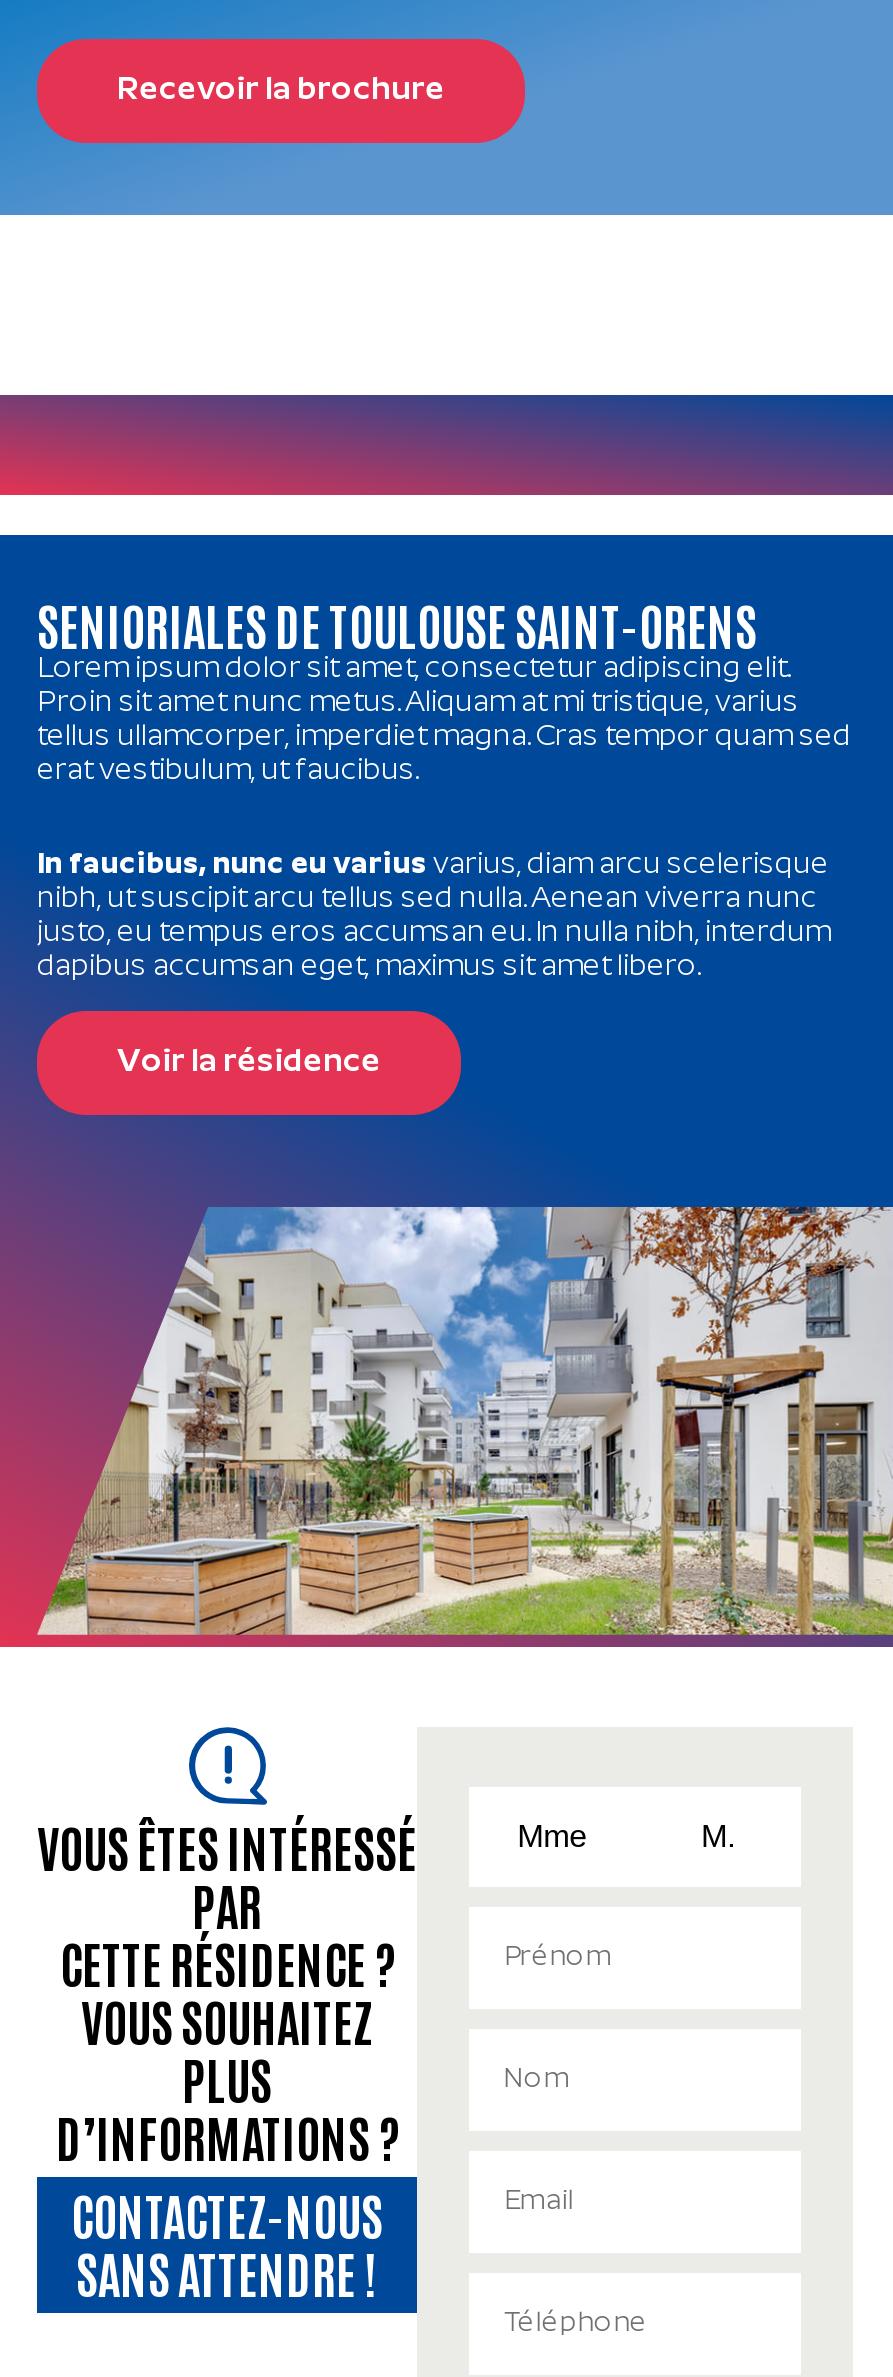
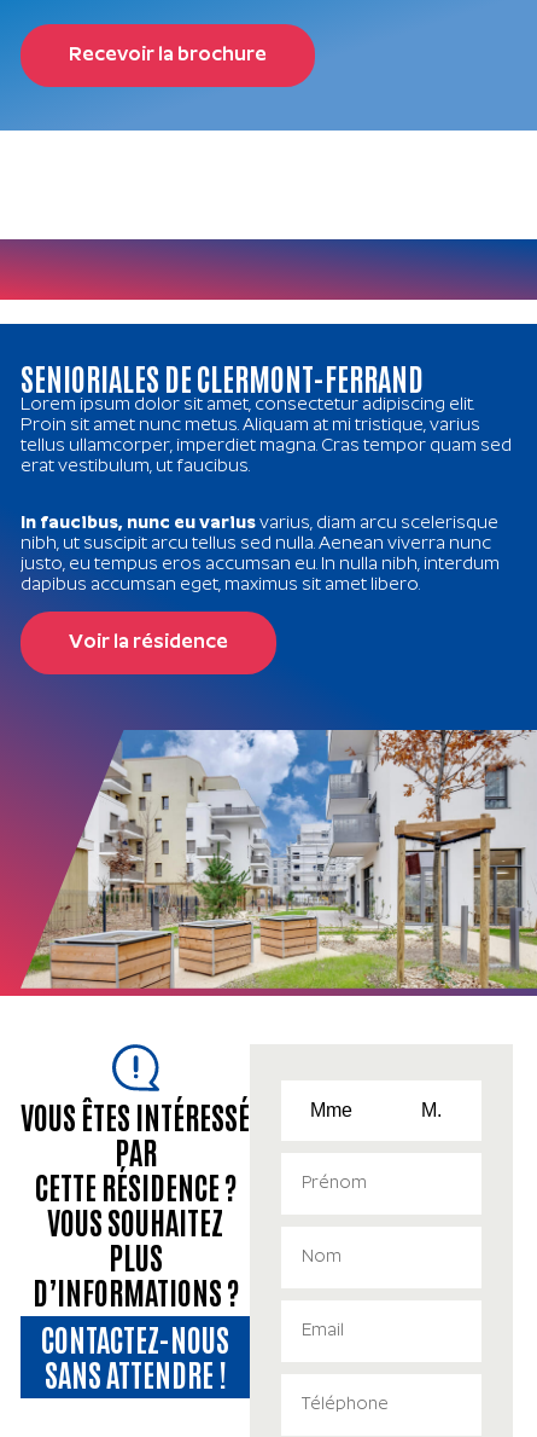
- SENIORIALES DE TOULOUSE SAINT-ORENS
+ SENIORIALES DE CLERMONT-FERRAND
